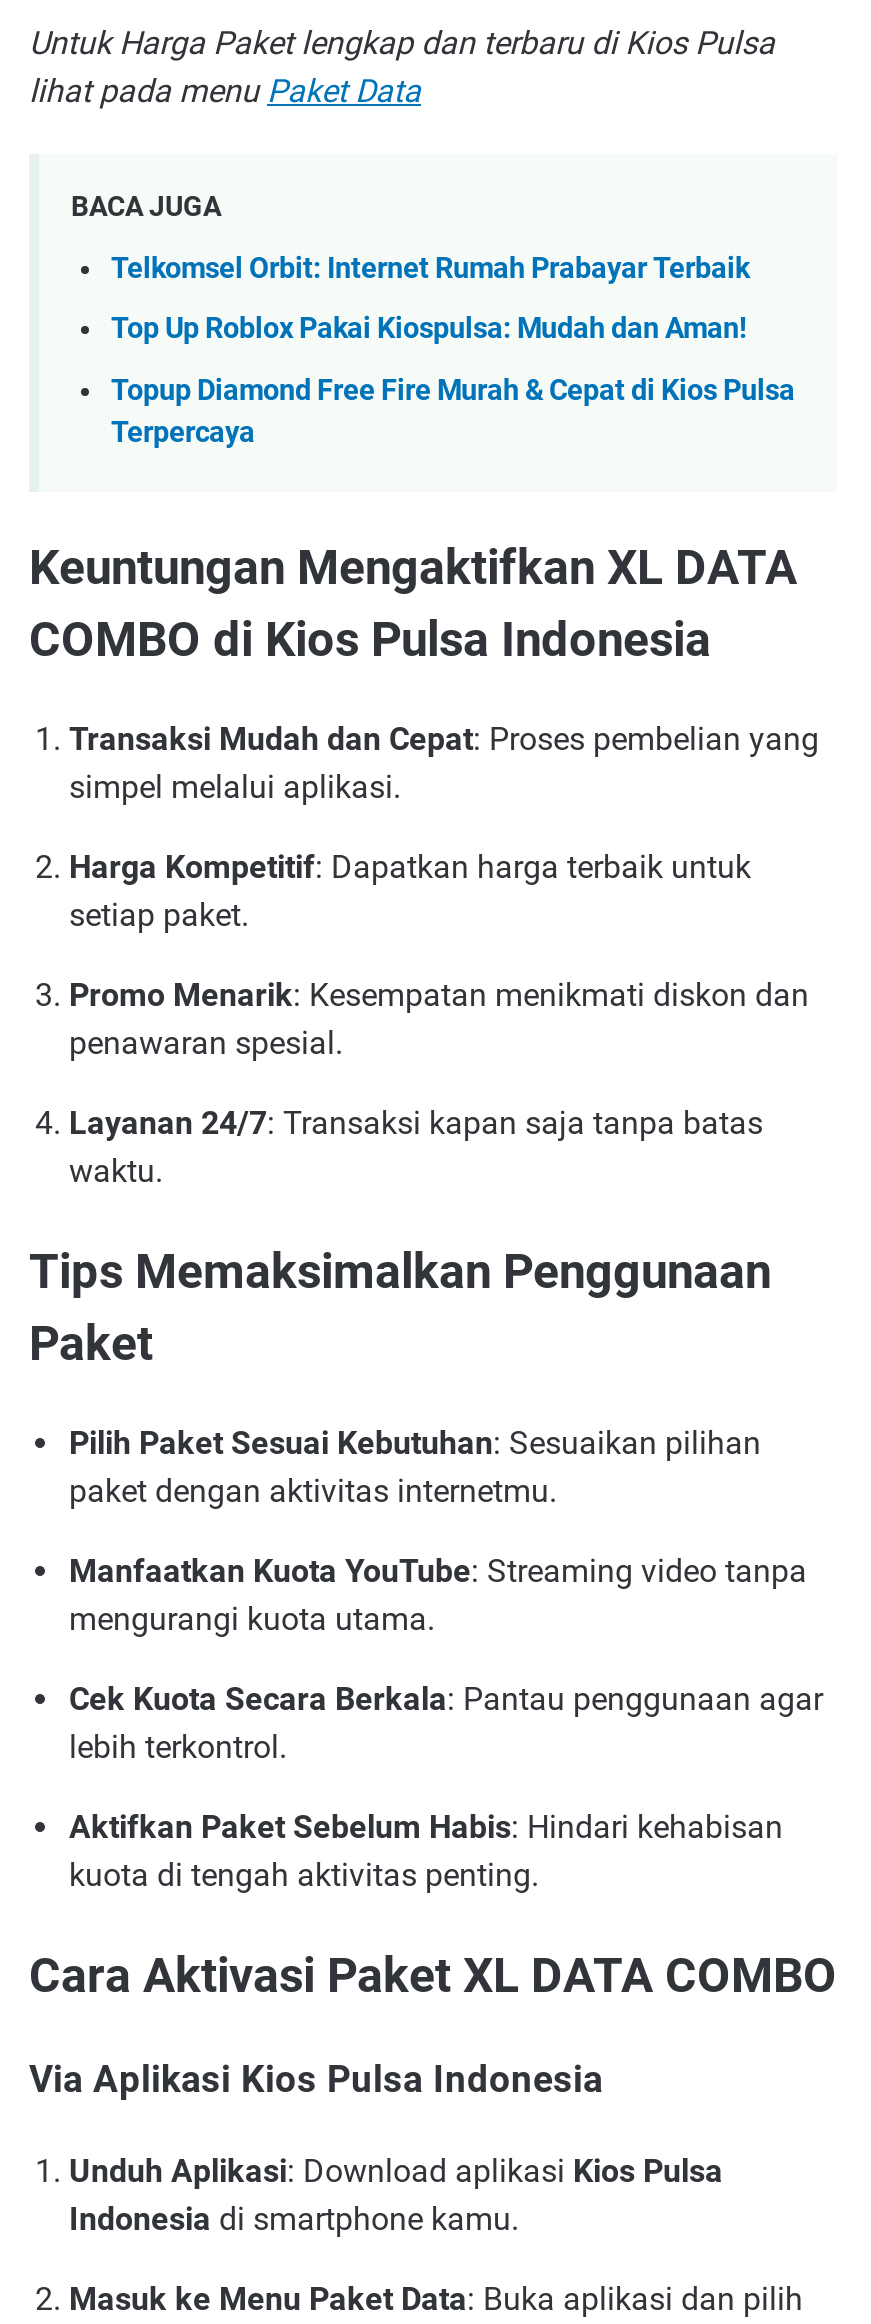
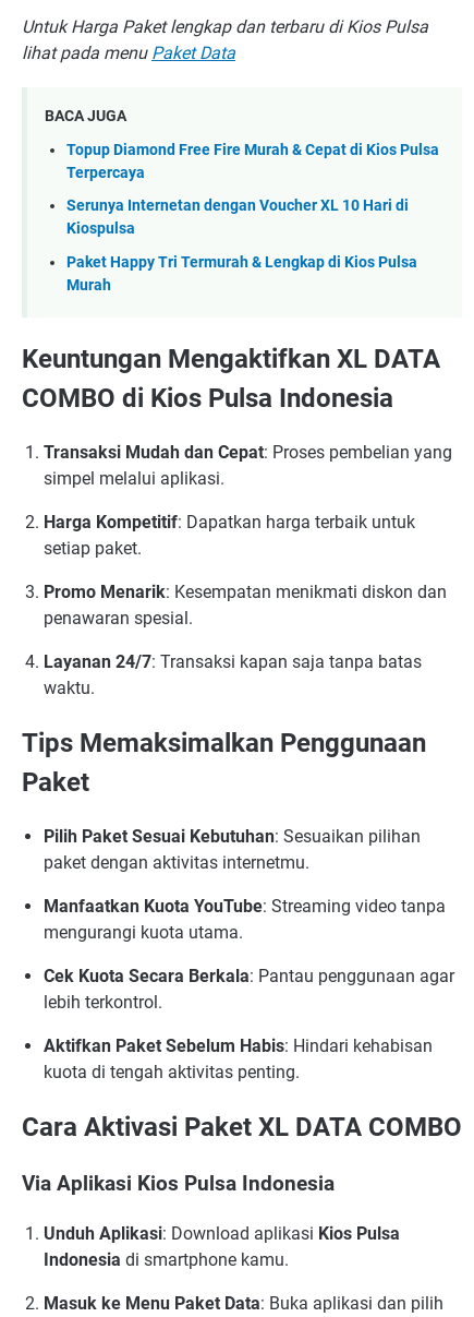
- Telkomsel Orbit: Internet Rumah Prabayar Terbaik
- Top Up Roblox Pakai Kiospulsa: Mudah dan Aman!

moved up: Topup Diamond Free Fire Murah & Cepat di Kios Pulsa | Terpercaya

+ Serunya Internetan dengan Voucher XL 10 Hari di
+ Kiospulsa
+ Paket Happy Tri Termurah & Lengkap di Kios Pulsa
+ Murah
